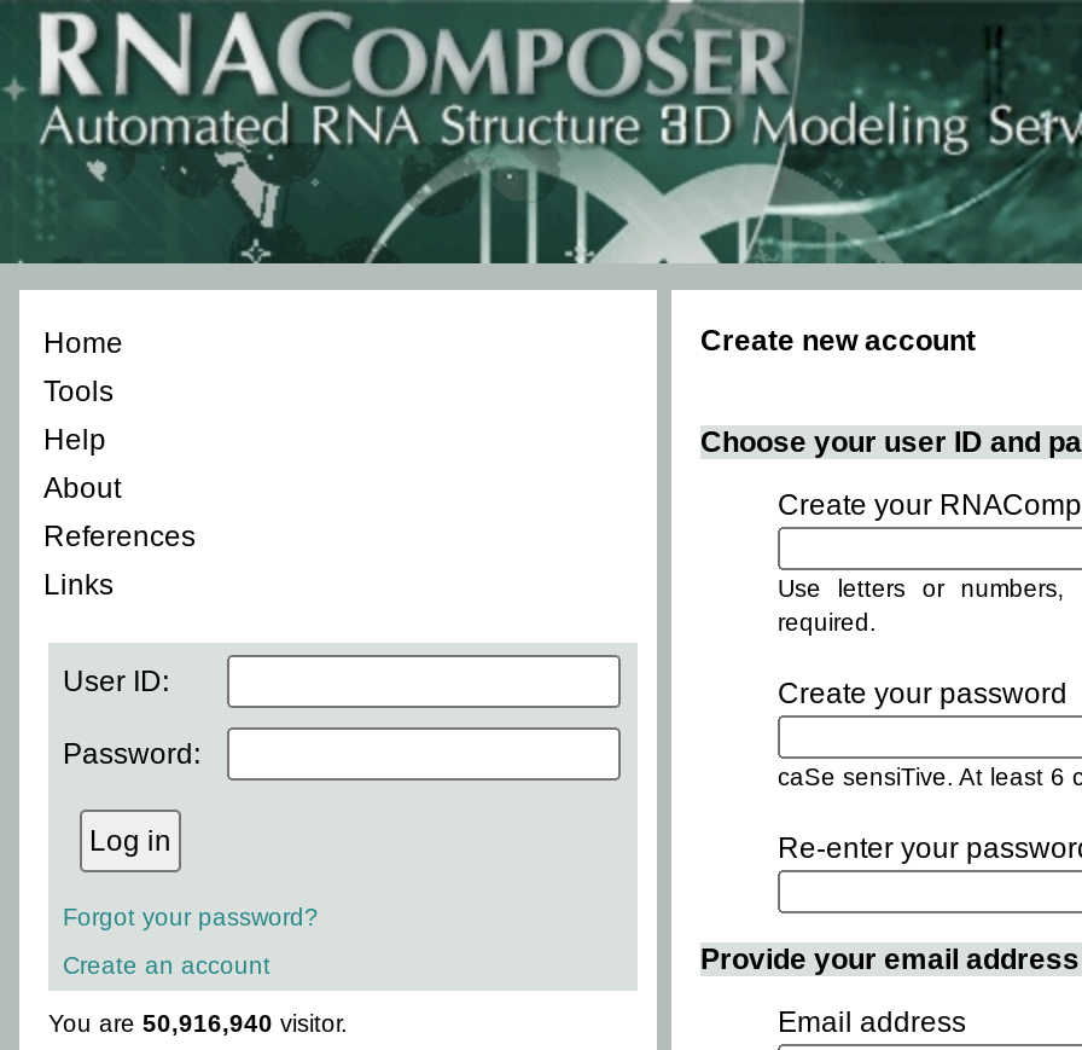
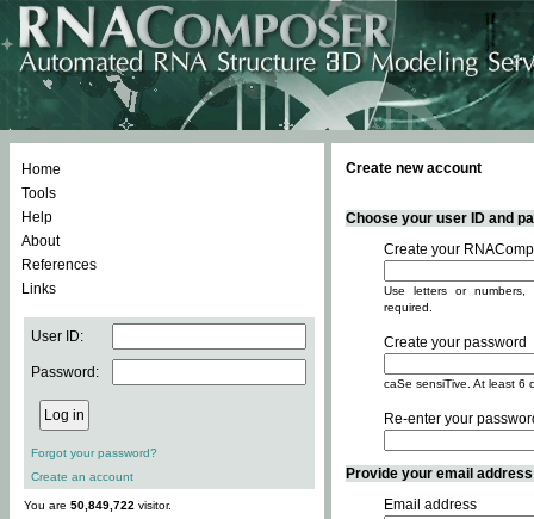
- You are 50,916,940 visitor.
+ You are 50,849,722 visitor.
